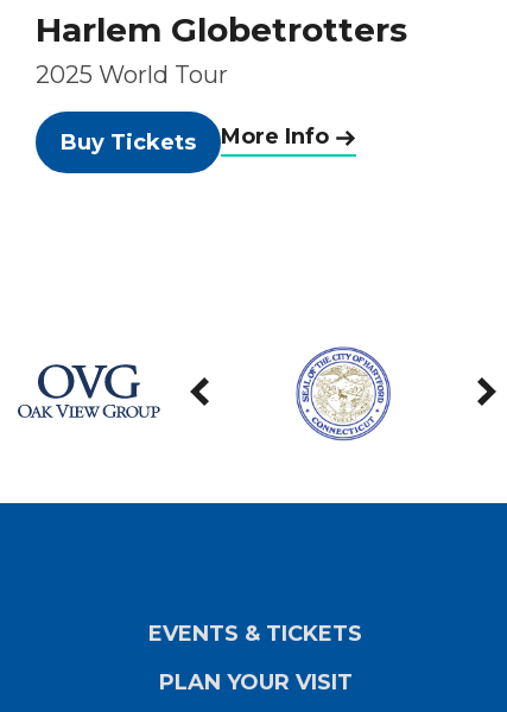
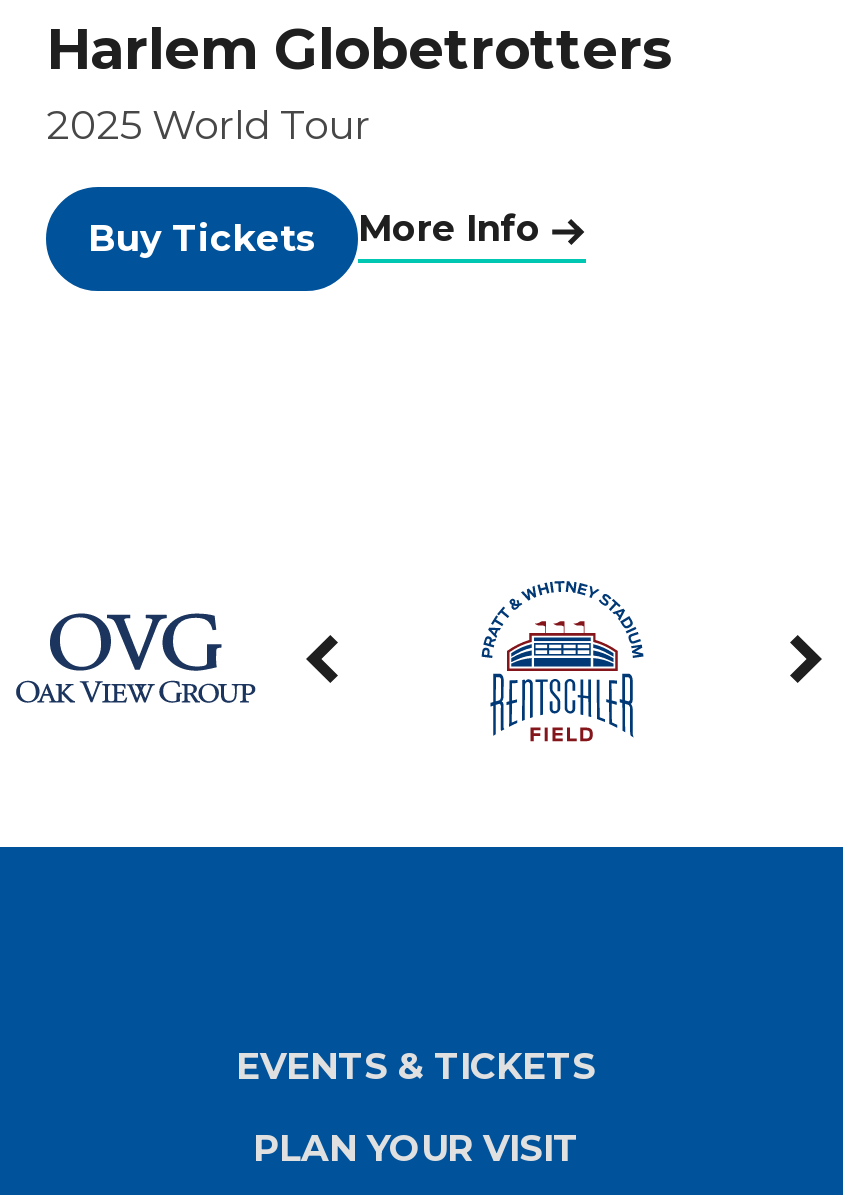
- [image]
+ [image]
